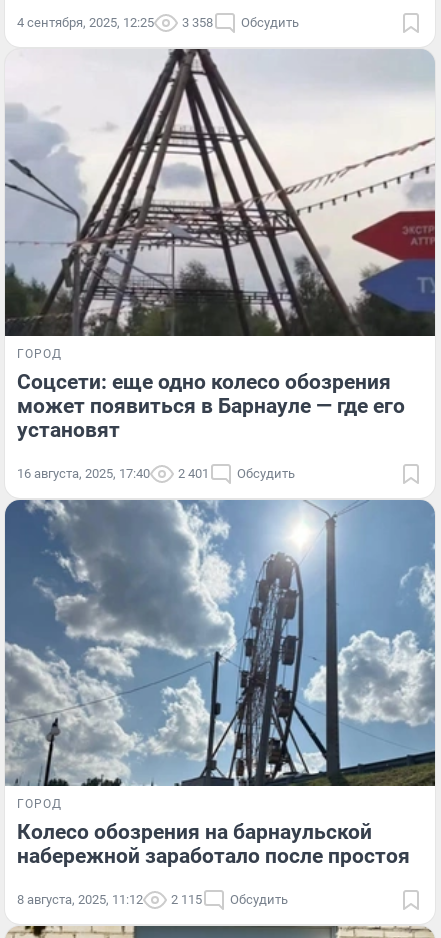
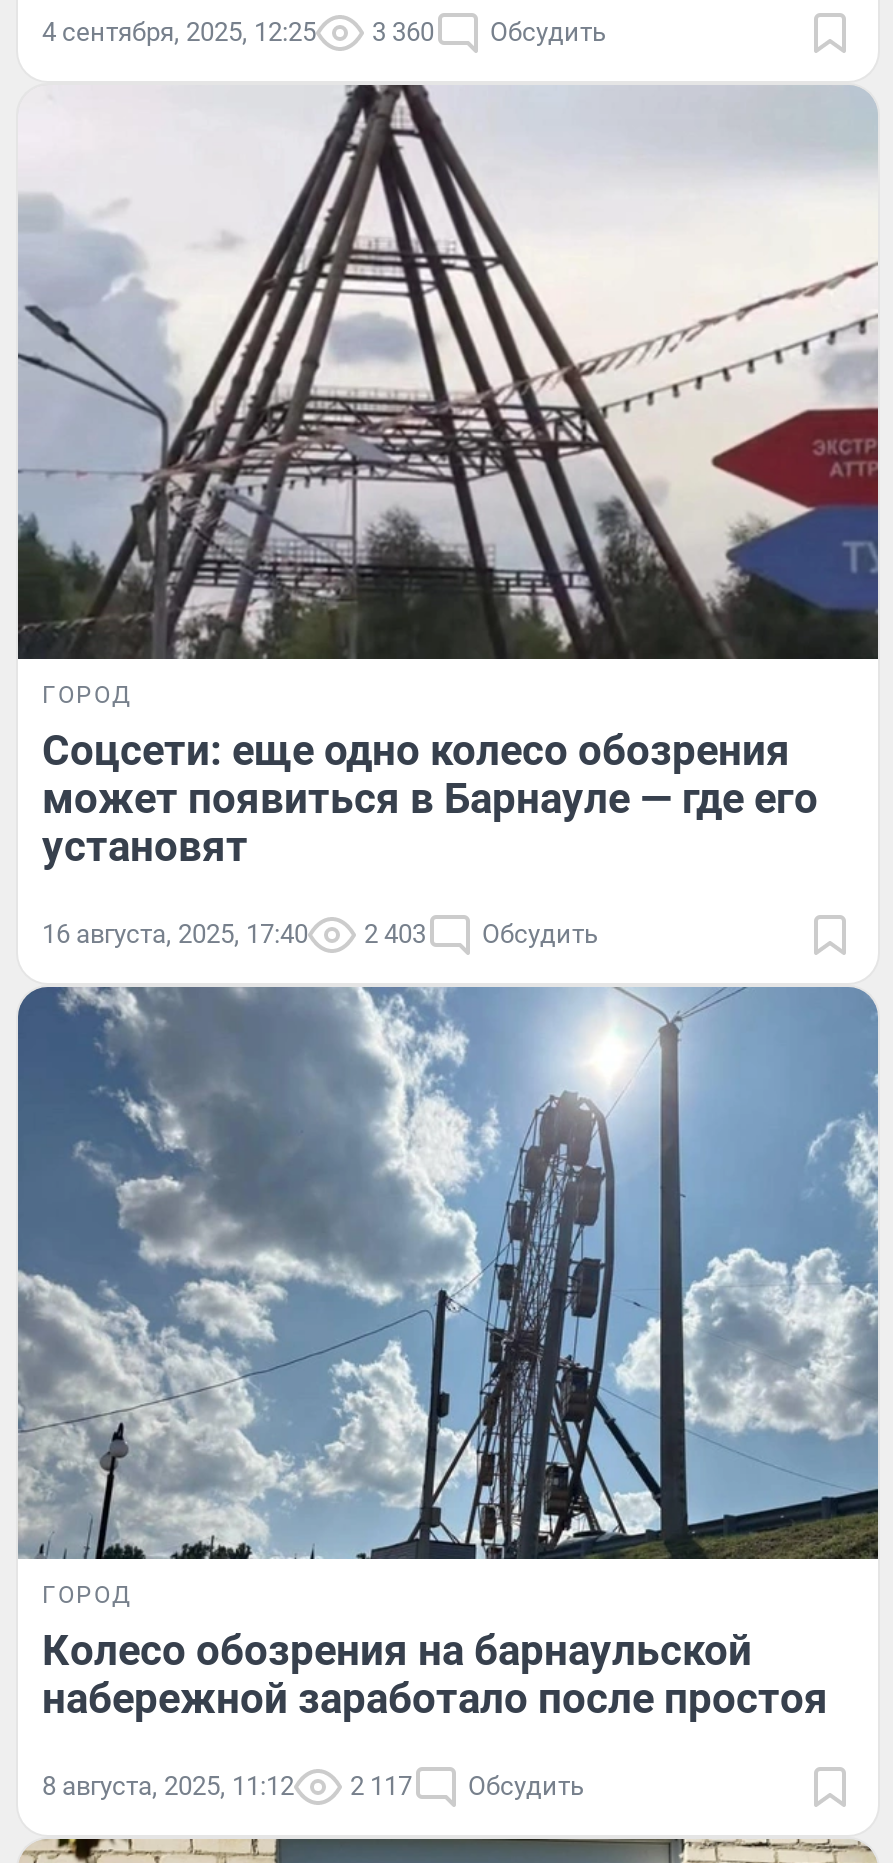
- 4 сентября, 2025, 12:25 3 358 Обсудить
+ 4 сентября, 2025, 12:25 3 360 Обсудить

- 16 августа, 2025, 17:40 2 401 Обсудить
+ 16 августа, 2025, 17:40 2 403 Обсудить

- 8 августа, 2025, 11:12 2 115 Обсудить
+ 8 августа, 2025, 11:12 2 117 Обсудить
